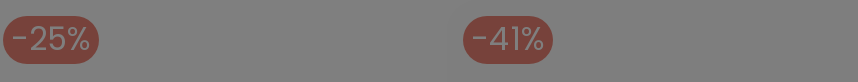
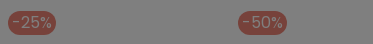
- -41%
+ -50%
